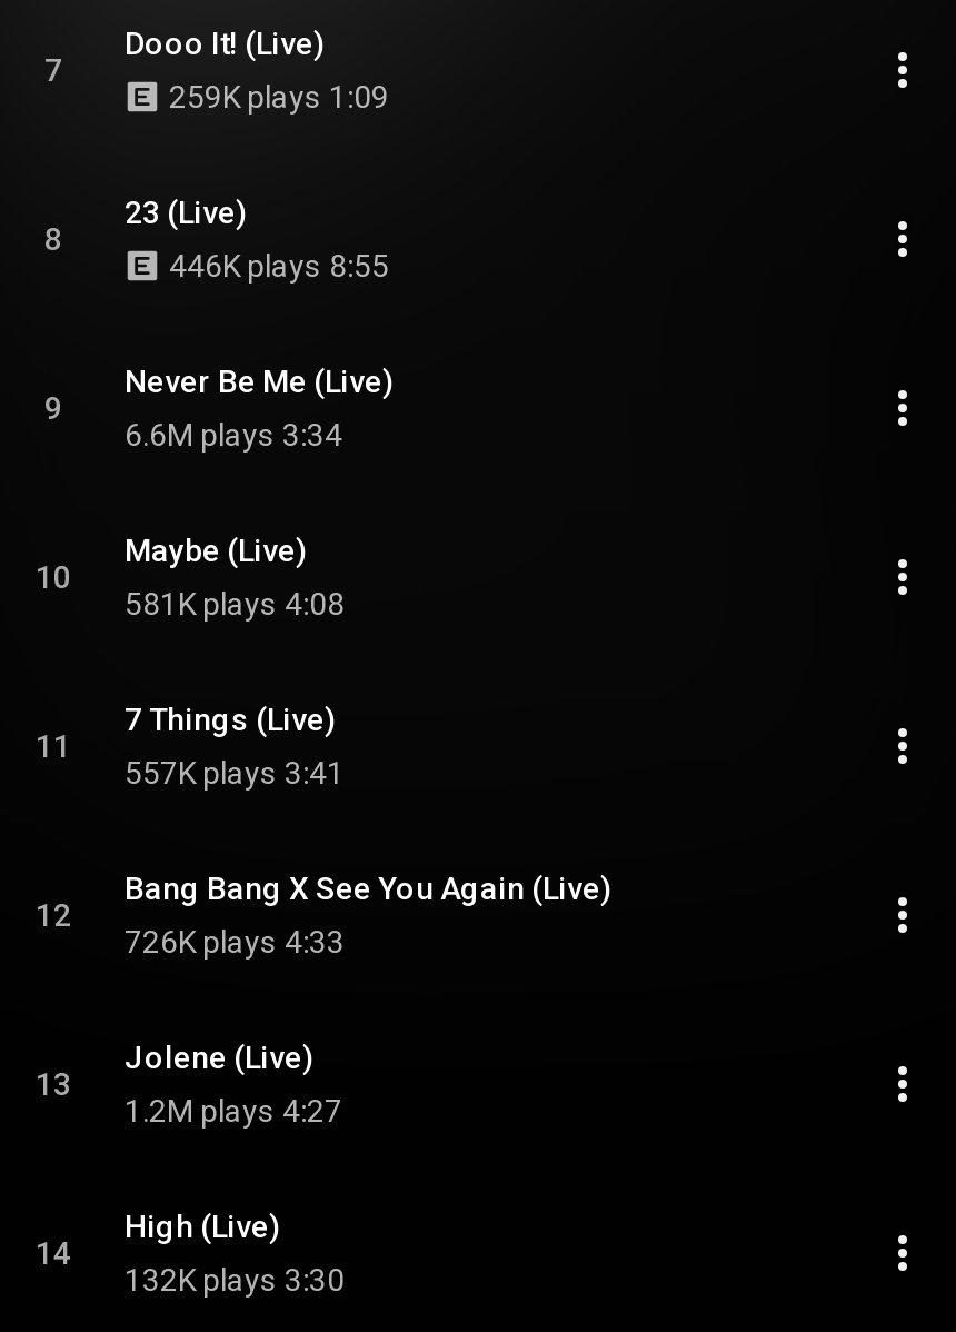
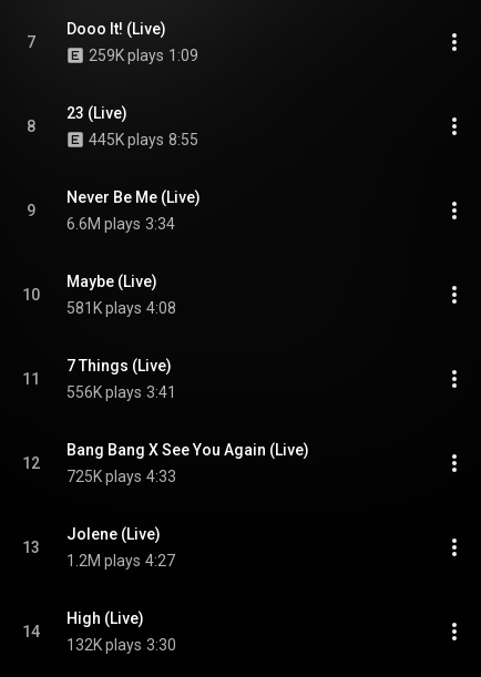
- 446K plays 8:55
+ 445K plays 8:55

- 557K plays 3:41
+ 556K plays 3:41

- 726K plays 4:33
+ 725K plays 4:33
